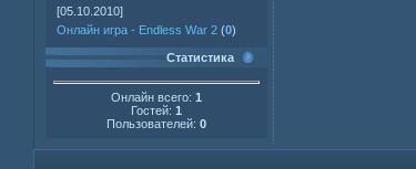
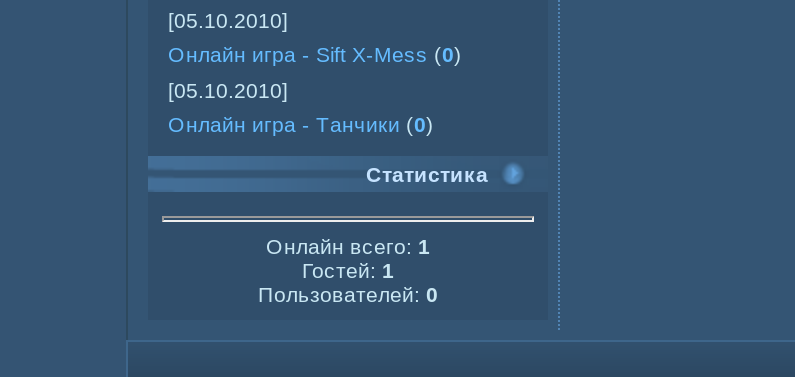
- Онлайн игра - Endless War 2 (0)
+ Онлайн игра - Sift X-Mess (0)
+ [05.10.2010]
+ Онлайн игра - Танчики (0)
